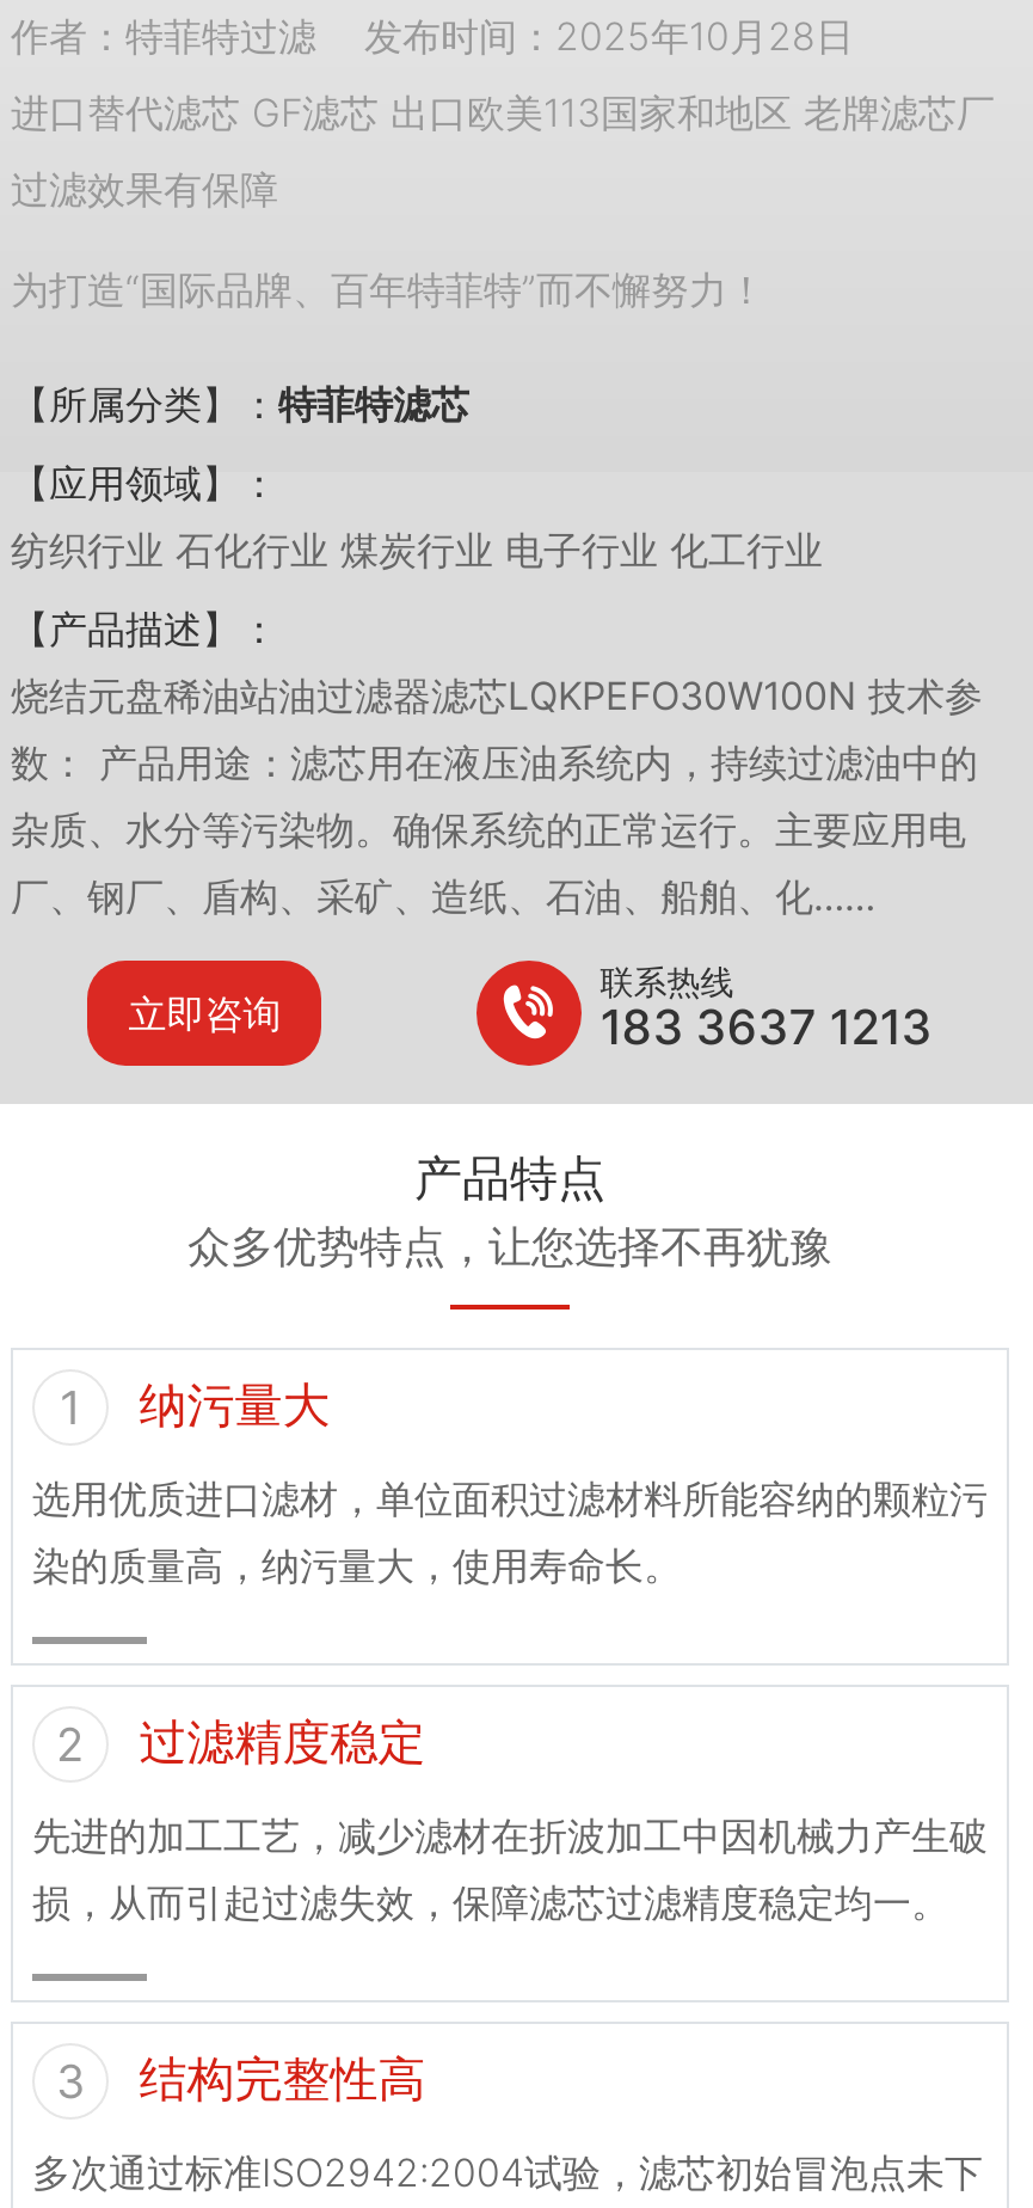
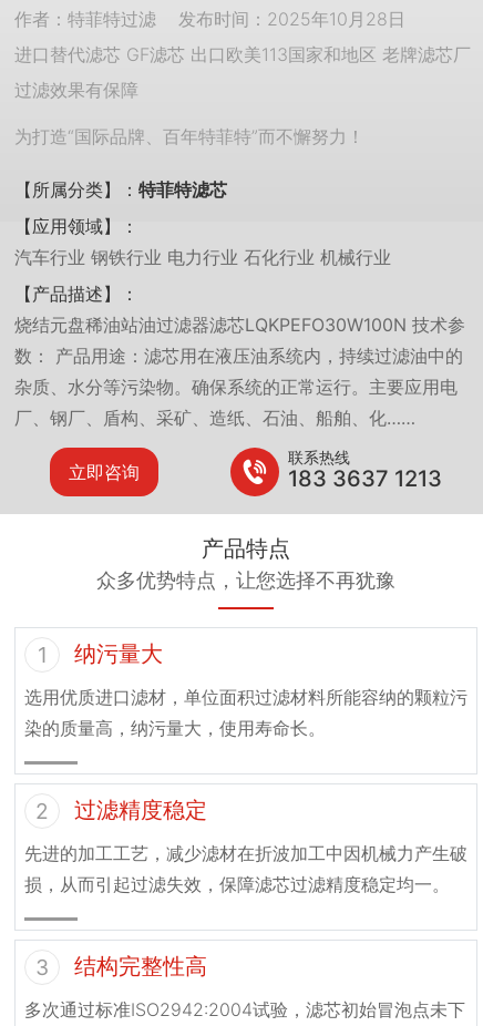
- 纺织行业 石化行业 煤炭行业 电子行业 化工行业
+ 汽车行业 钢铁行业 电力行业 石化行业 机械行业
